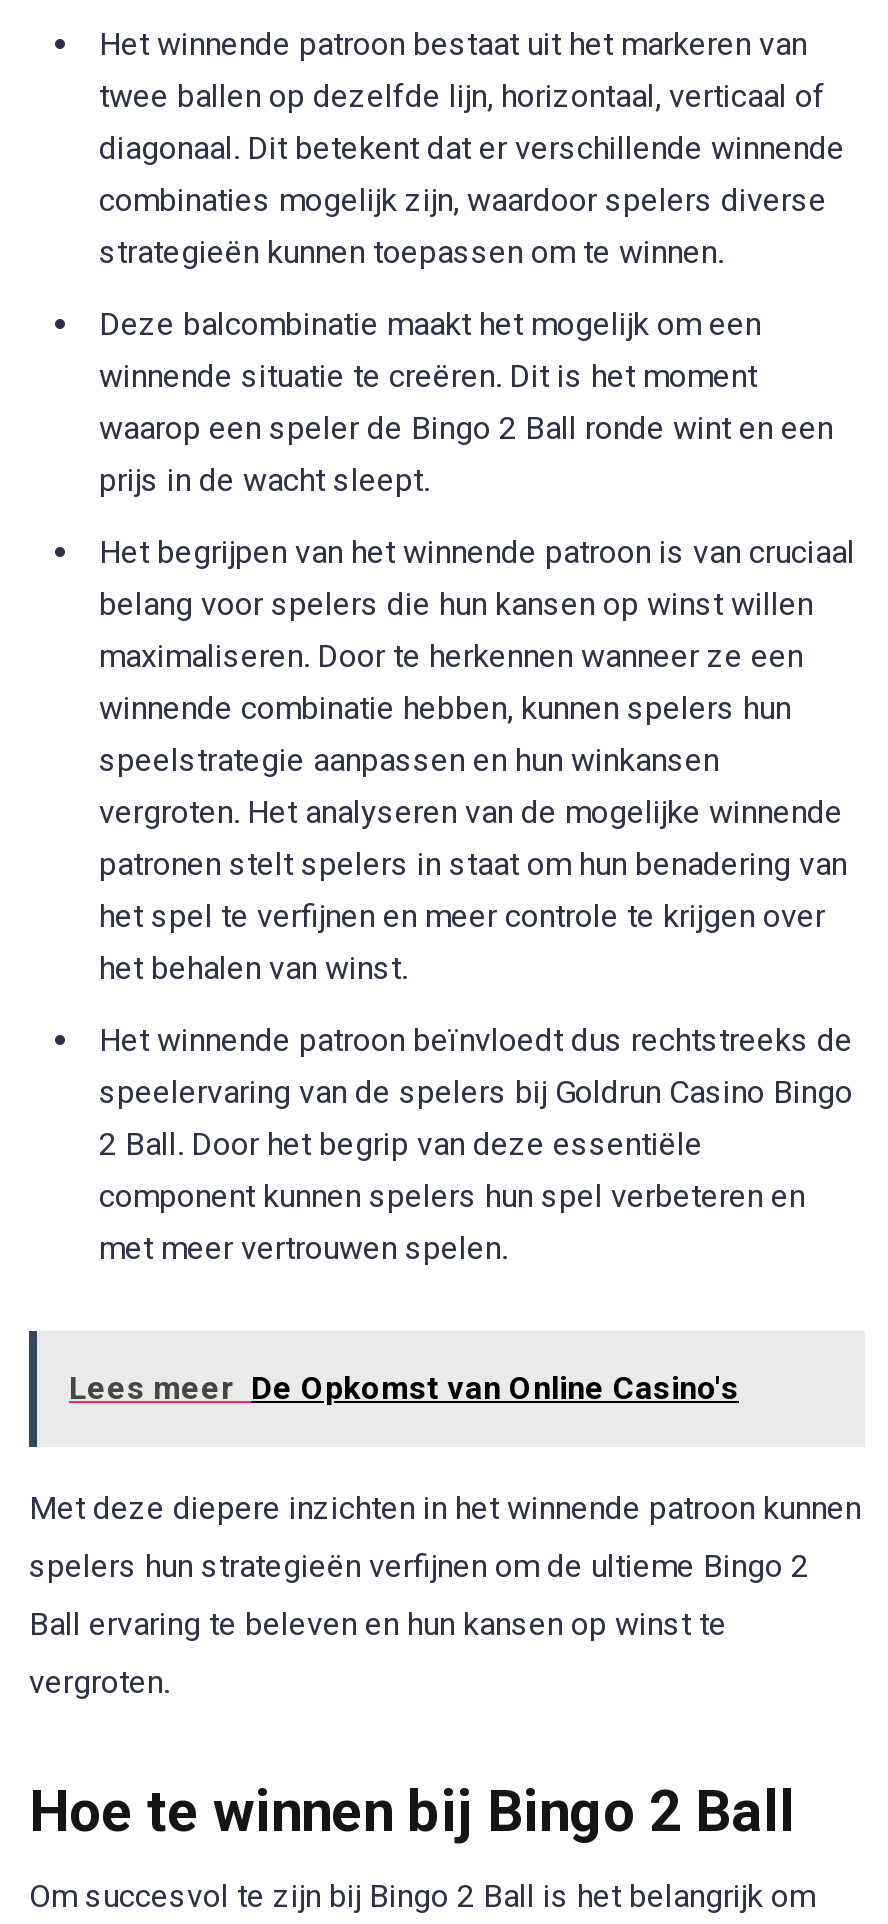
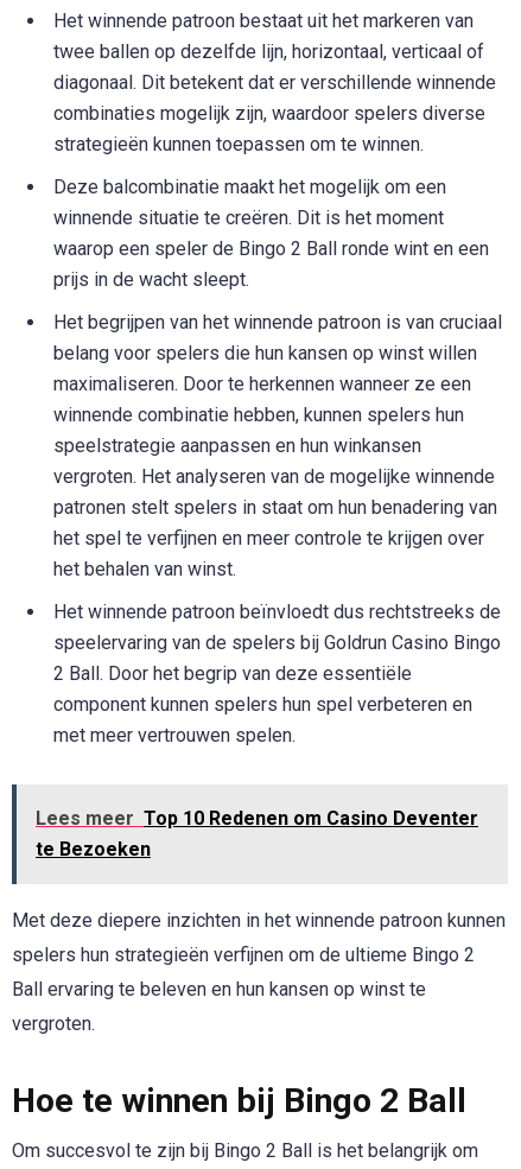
- Lees meer De Opkomst van Online Casino's
+ Lees meer Top 10 Redenen om Casino Deventer
+ te Bezoeken
